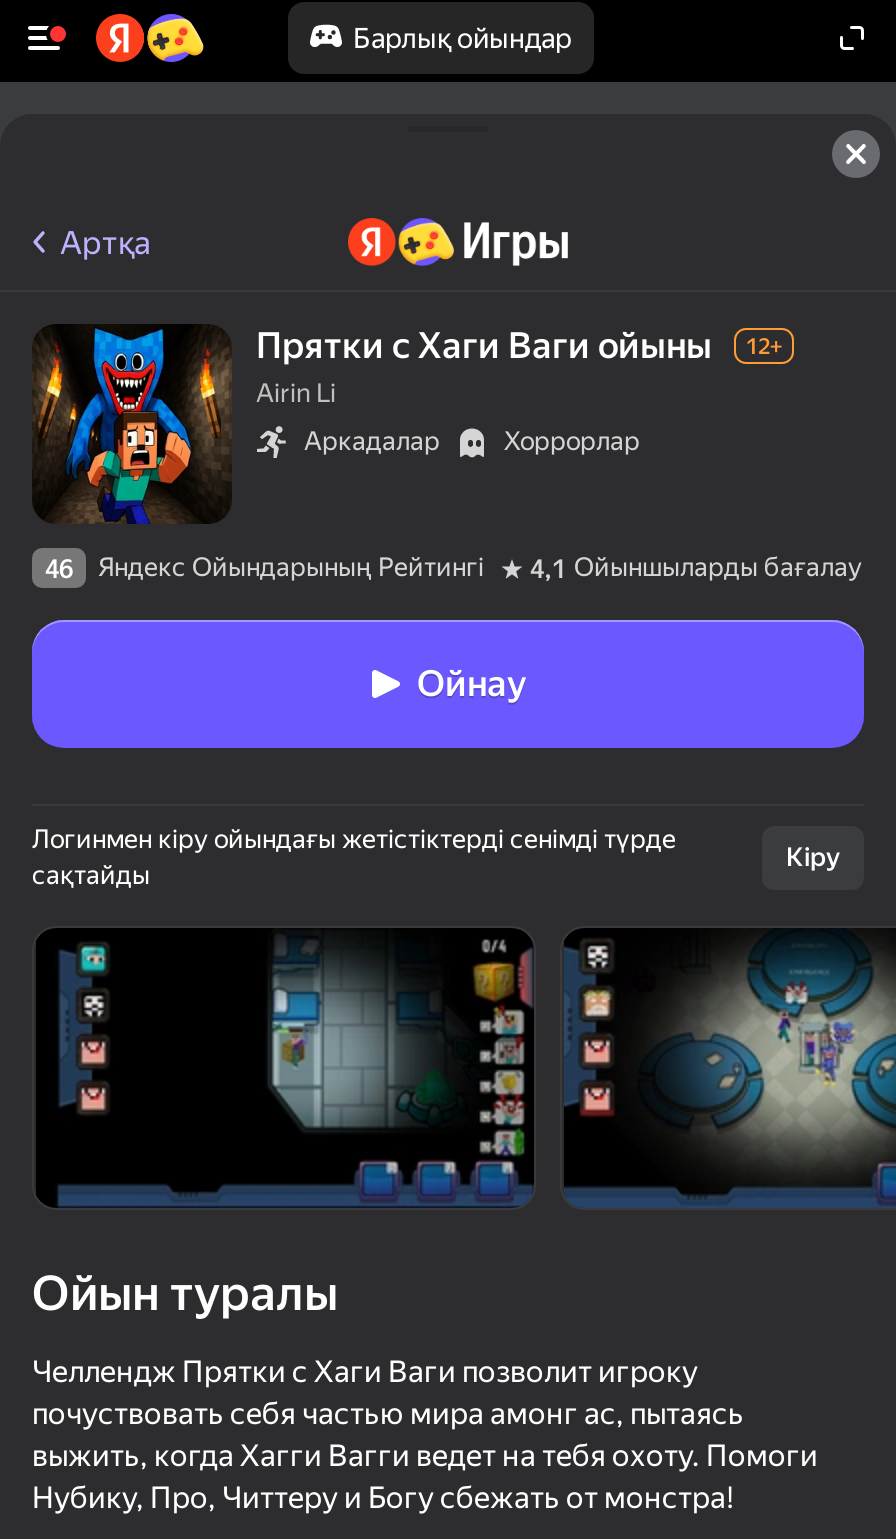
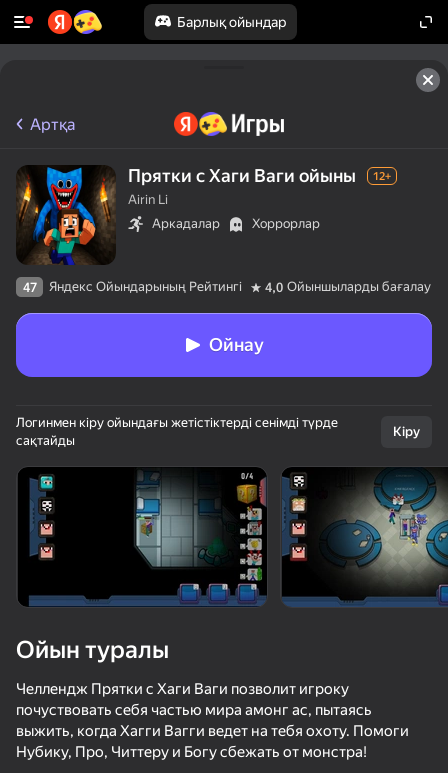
- 46
+ 47

- 4,1 Ойыншыларды бағалау
+ 4,0 Ойыншыларды бағалау
